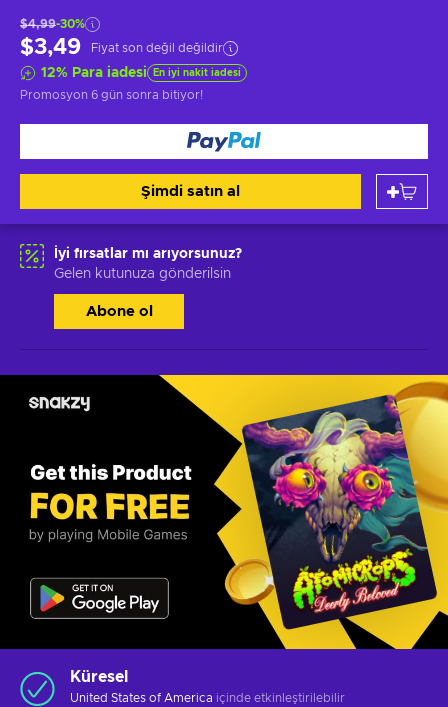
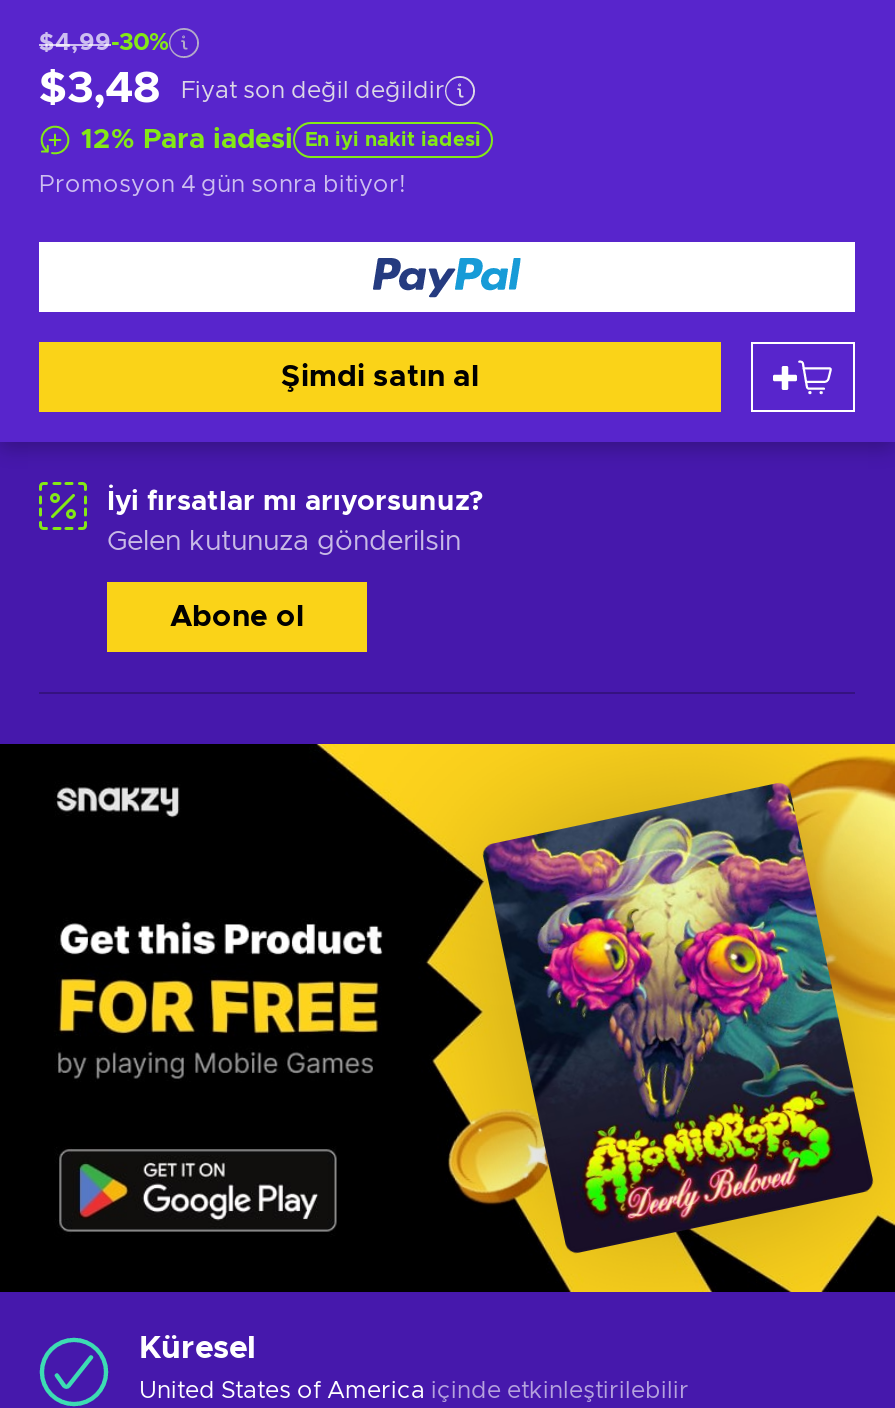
- $3,49 Fiyat son değil değildir
+ $3,48 Fiyat son değil değildir

- Promosyon 6 gün sonra bitiyor!
+ Promosyon 4 gün sonra bitiyor!
